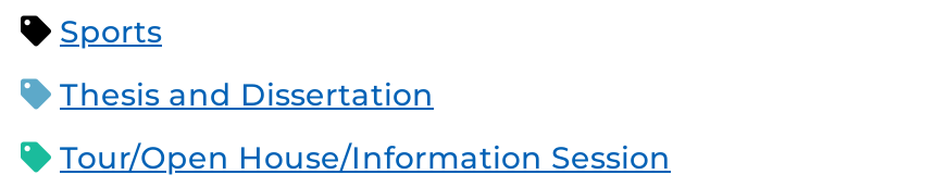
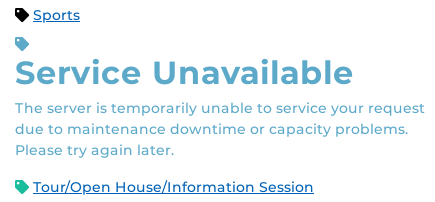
- Thesis and Dissertation
+ Service Unavailable
+ The server is temporarily unable to service your request
+ due to maintenance downtime or capacity problems.
+ Please try again later.
